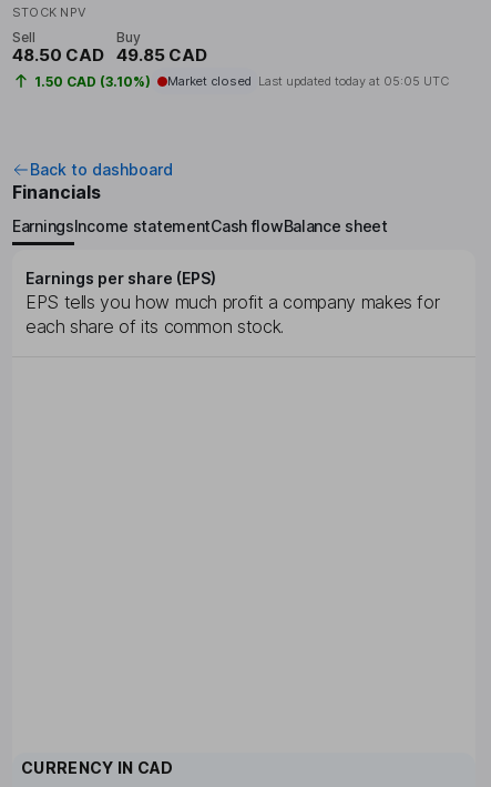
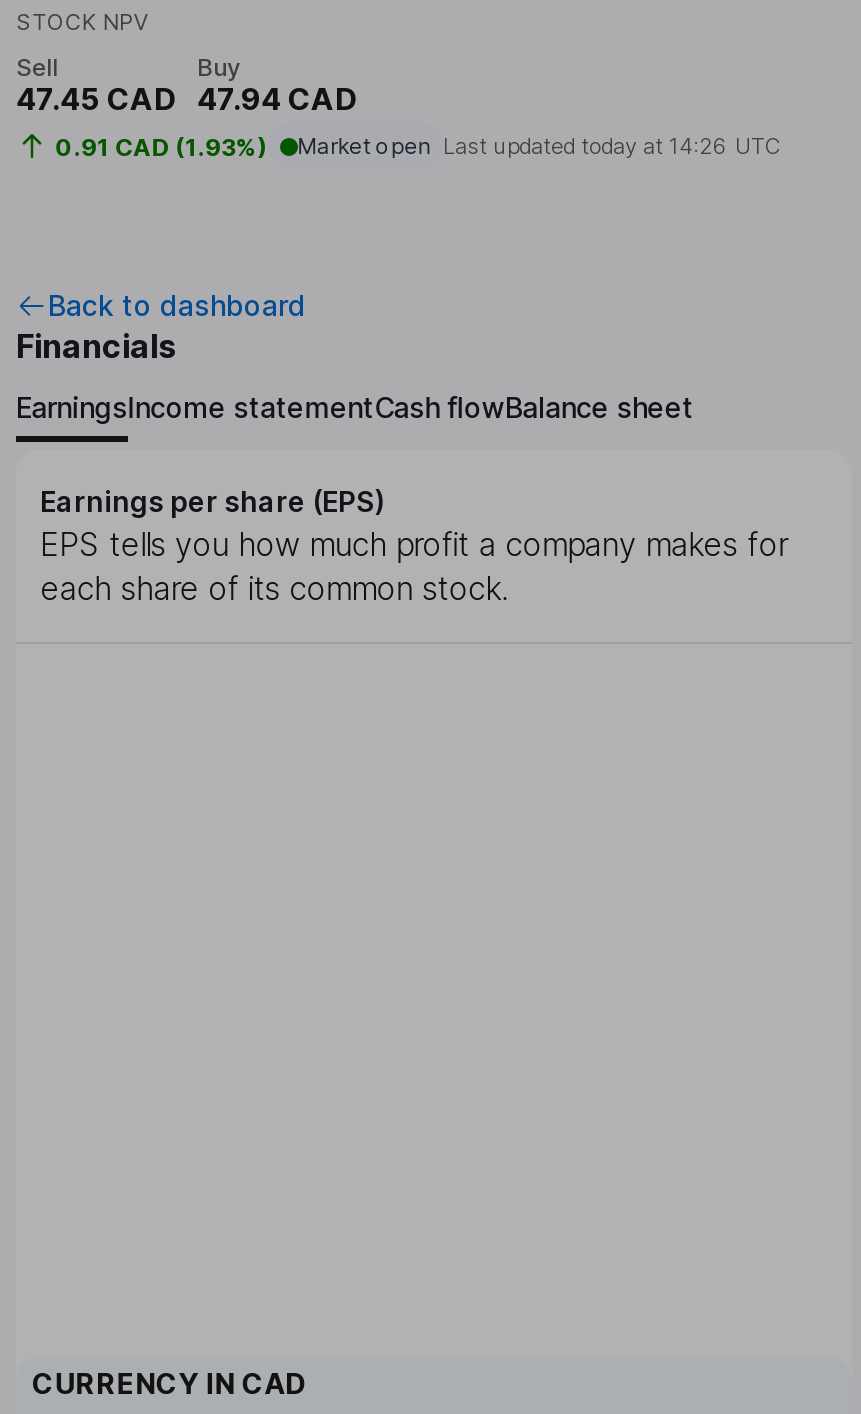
- 48.50 CAD
+ 47.45 CAD

- 49.85 CAD
+ 47.94 CAD

- 1.50 CAD (3.10%)
+ 0.91 CAD (1.93%)

- Market closed Last updated today at 05:05 UTC
+ Market open Last updated today at 14:26 UTC
